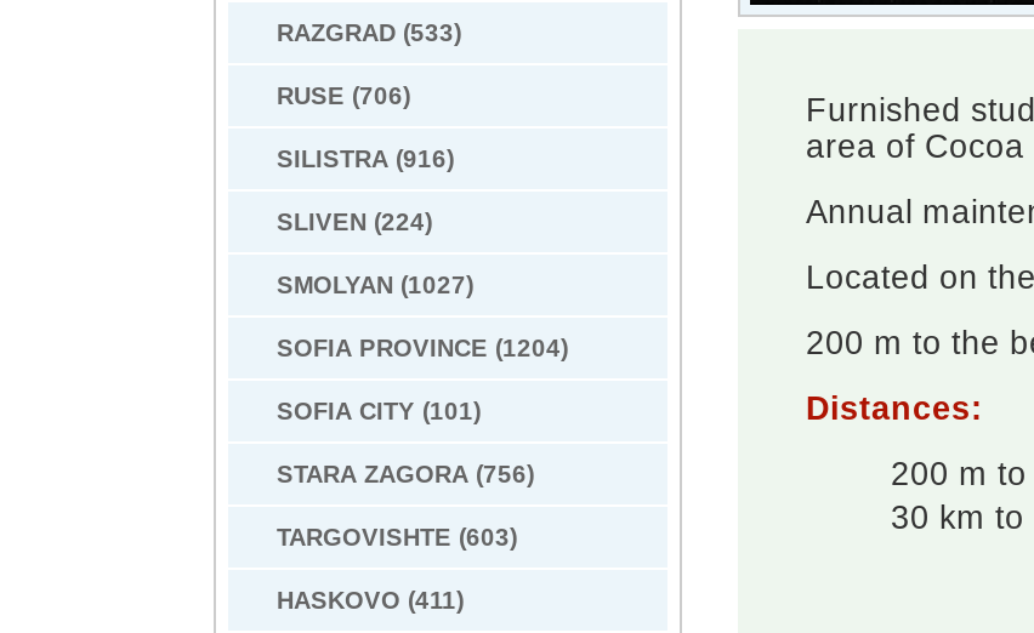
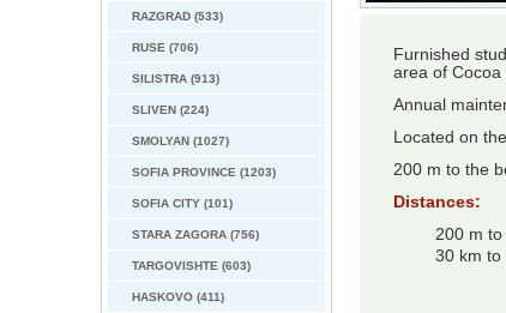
- SILISTRA (916)
+ SILISTRA (913)

- SOFIA PROVINCE (1204)
+ SOFIA PROVINCE (1203)
